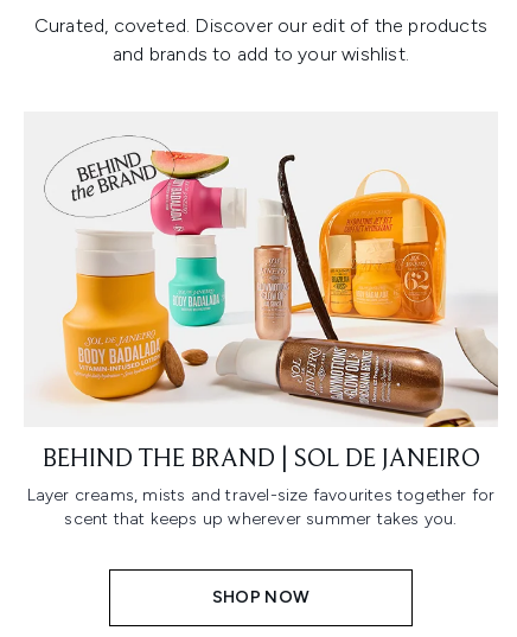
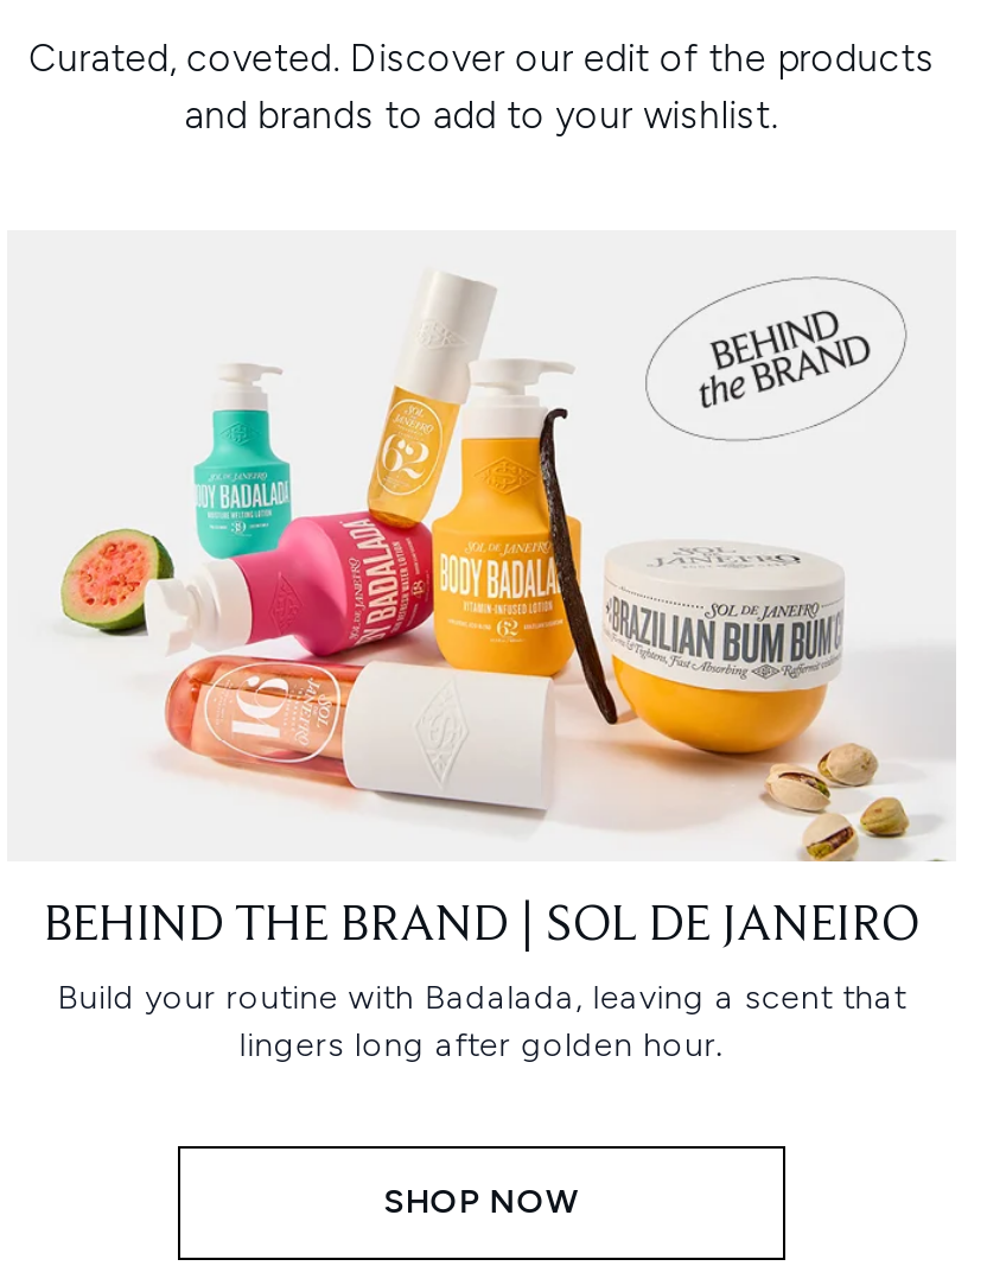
- [image]
+ [image]

- Layer creams, mists and travel-size favourites together for
- scent that keeps up wherever summer takes you.
+ Build your routine with Badalada, leaving a scent that
+ lingers long after golden hour.
